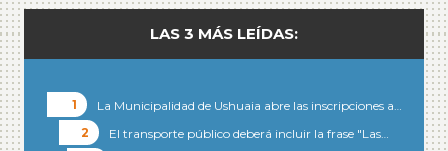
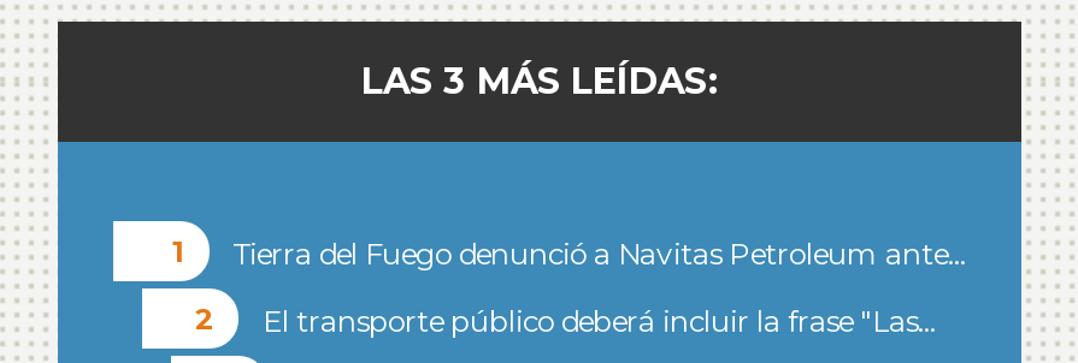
- La Municipalidad de Ushuaia abre las inscripciones a…
+ Tierra del Fuego denunció a Navitas Petroleum ante…
